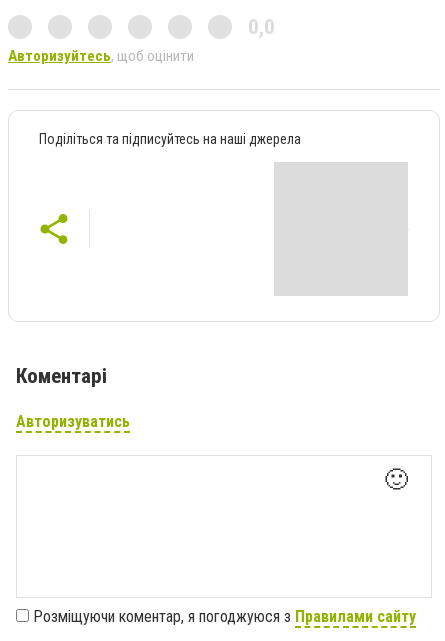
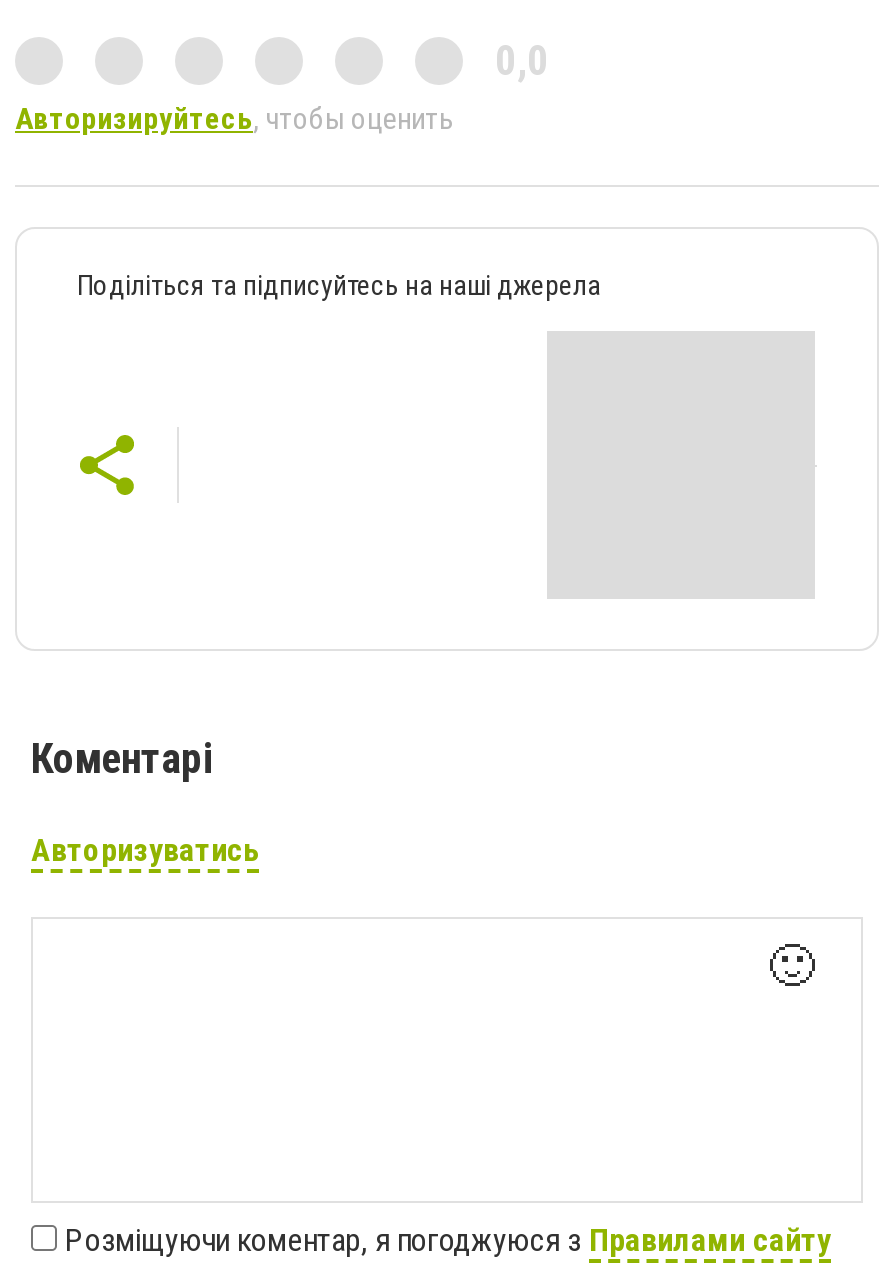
- Авторизуйтесь, щоб оцінити
+ Авторизируйтесь, чтобы оценить
